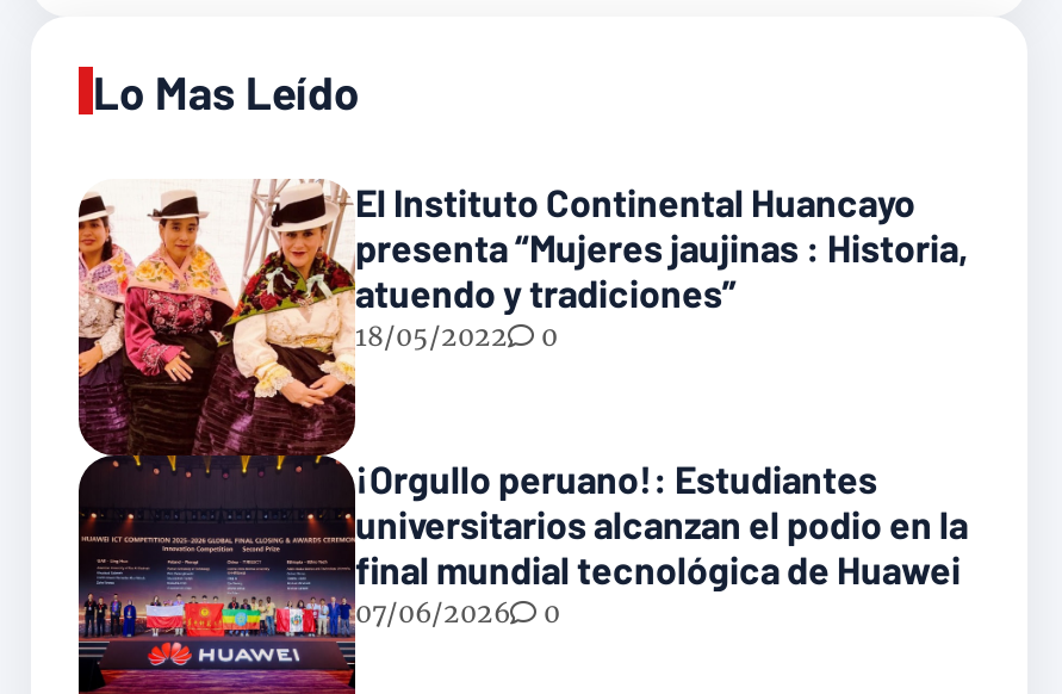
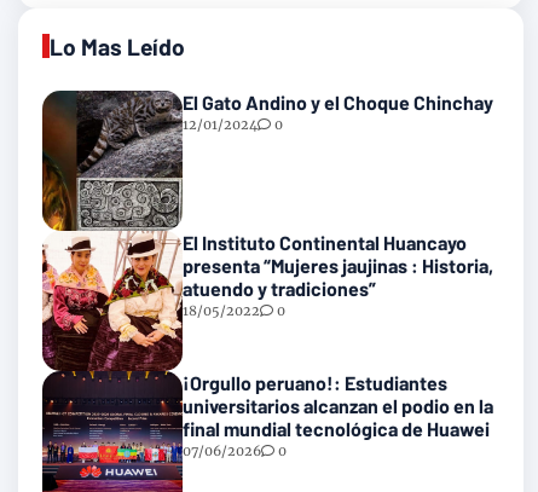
+ El Gato Andino y el Choque Chinchay
+ 12/01/2024
+ 0

- [image]
+ [image]
